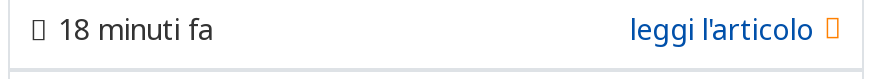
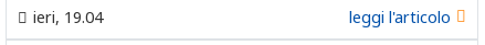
- 18 minuti fa
+ ieri, 19.04
